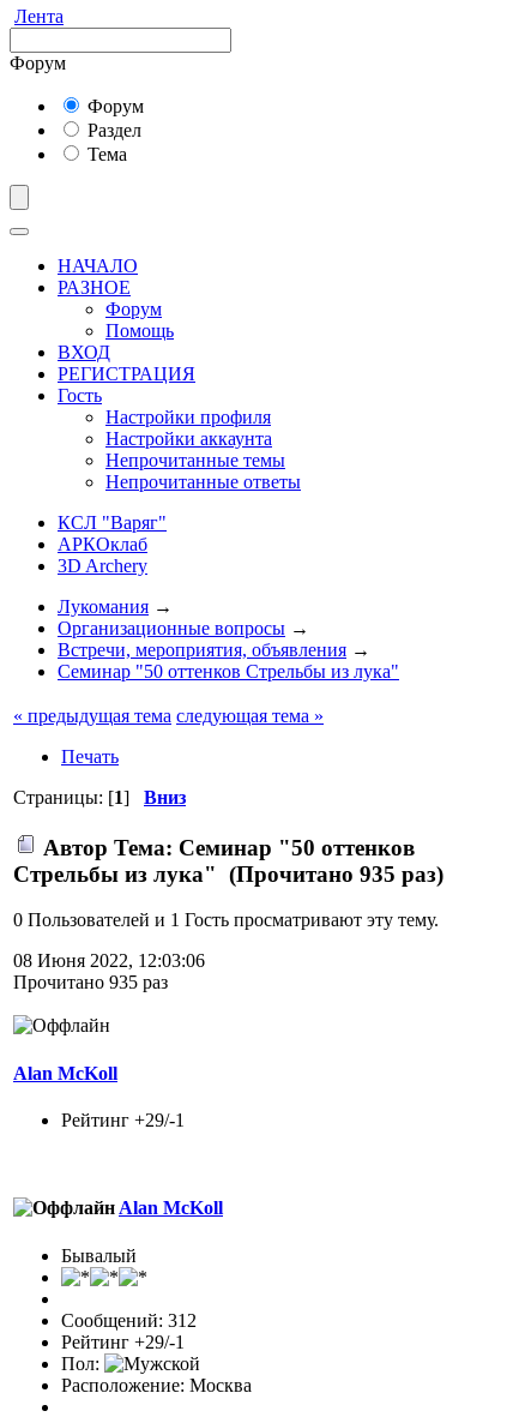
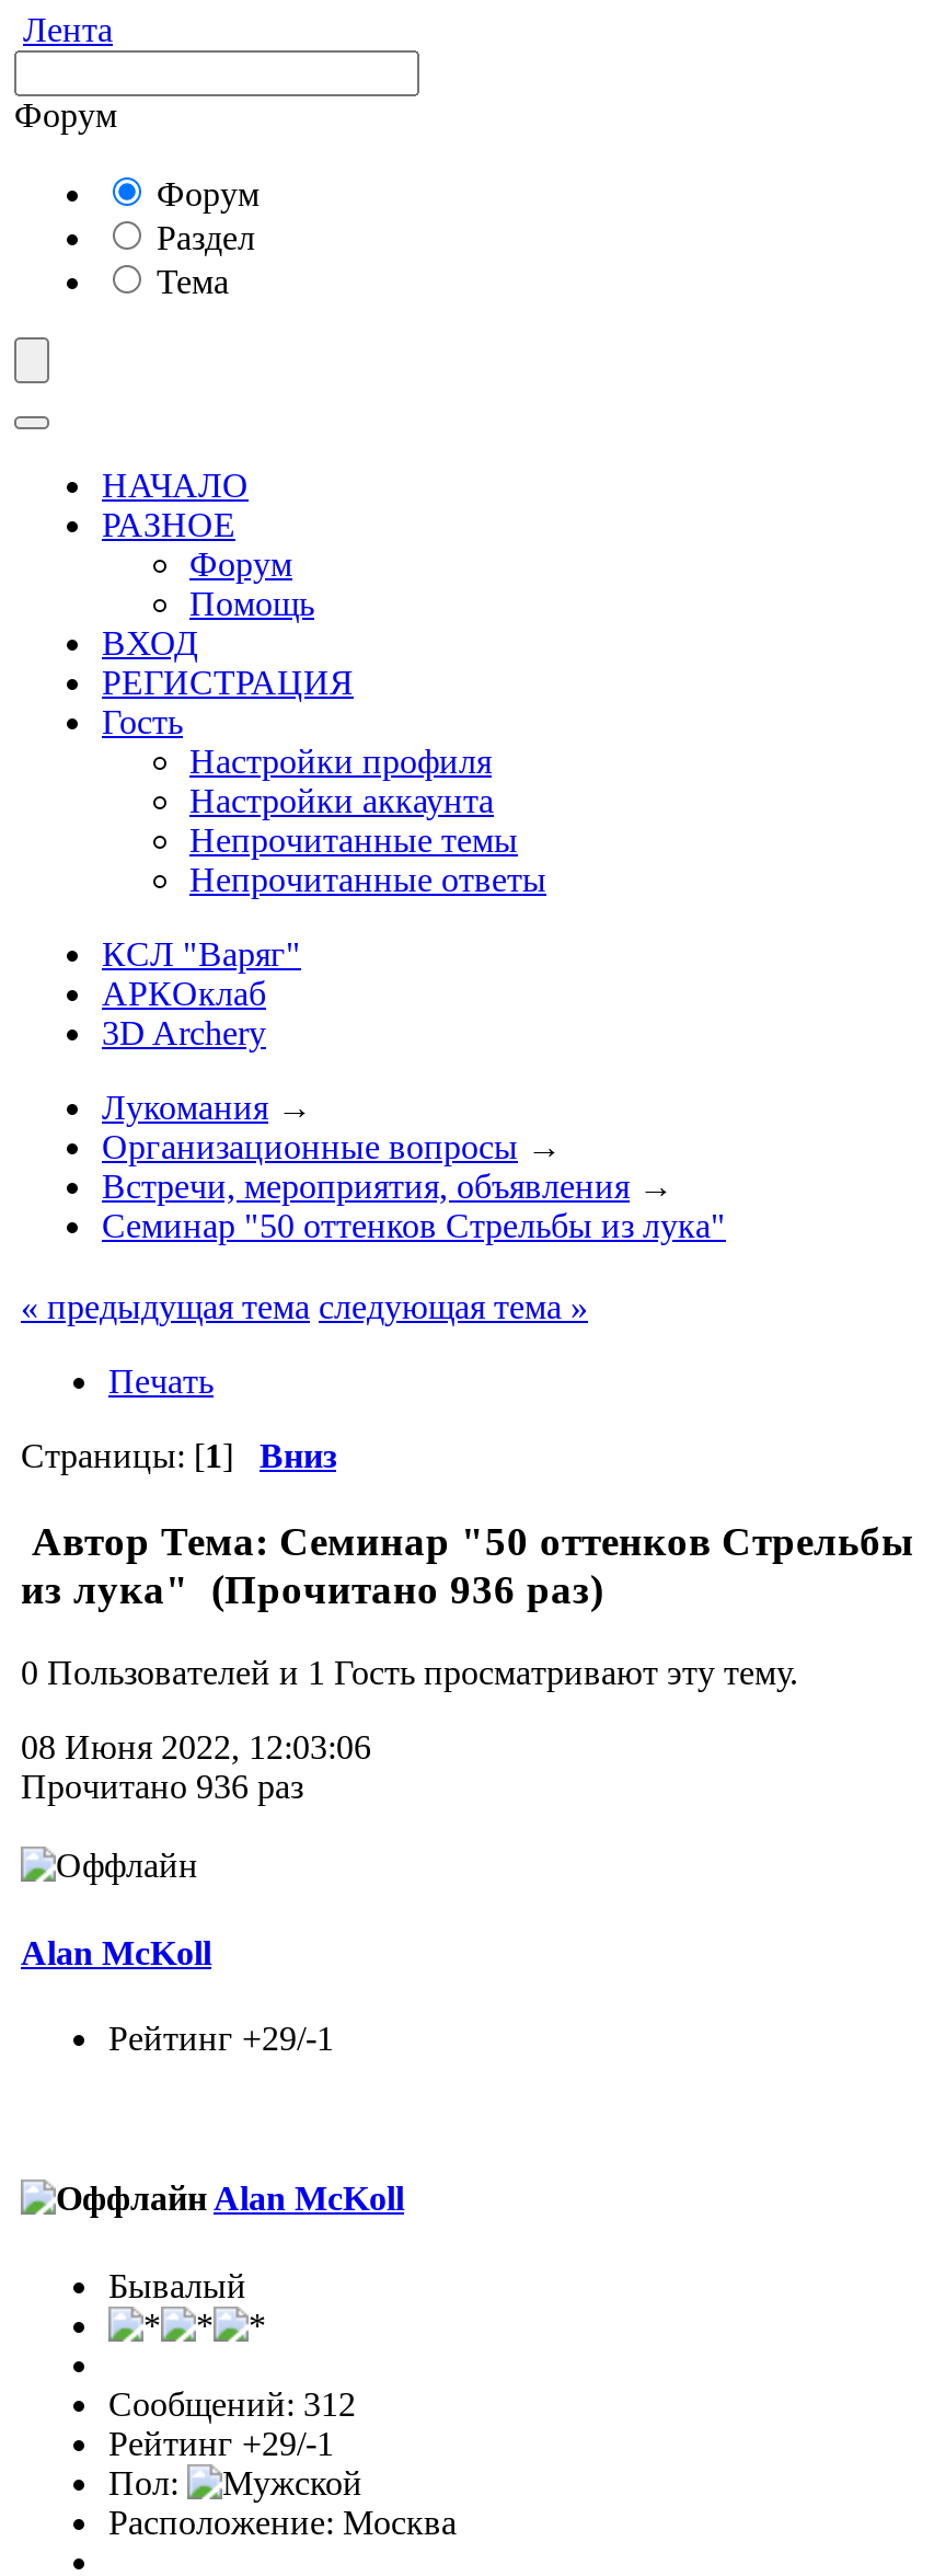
- Автор Тема: Семинар "50 оттенков
- Стрельбы из лука" (Прочитано 935 раз)
+ Автор Тема: Семинар "50 оттенков Стрельбы
+ из лука" (Прочитано 936 раз)

- Прочитано 935 раз
+ Прочитано 936 раз
